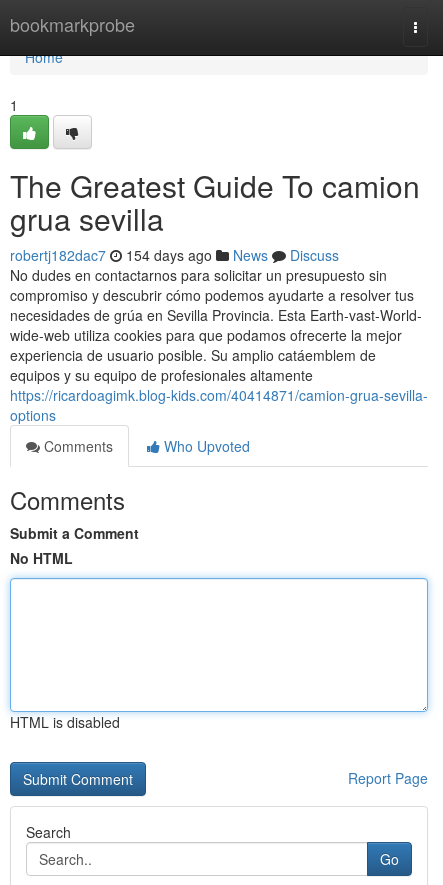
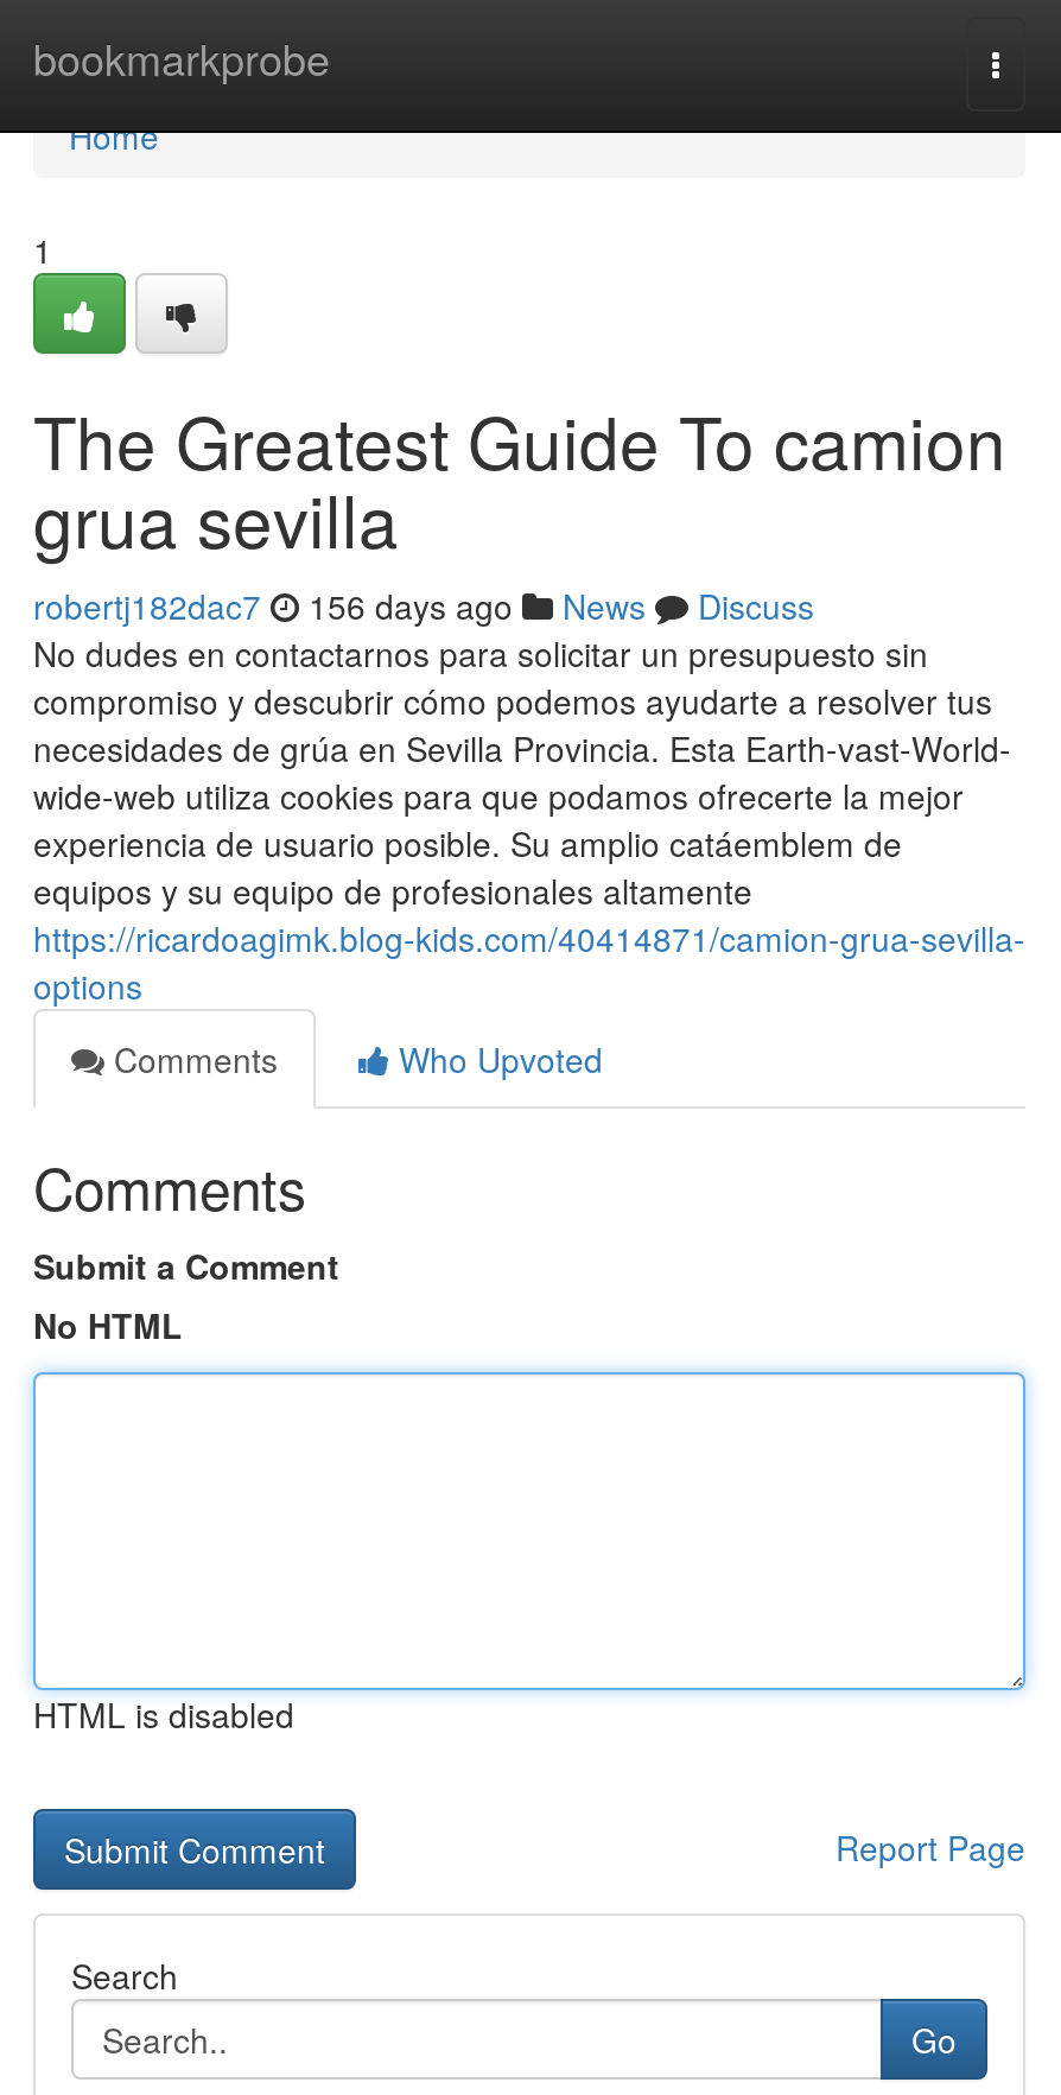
- robertj182dac7 154 days ago News Discuss
+ robertj182dac7 156 days ago News Discuss
